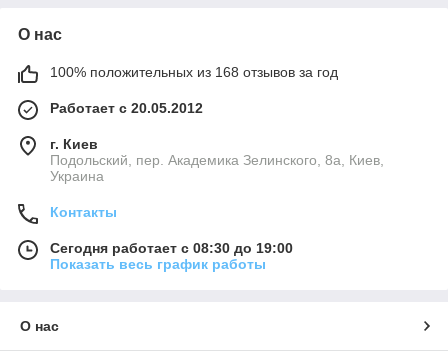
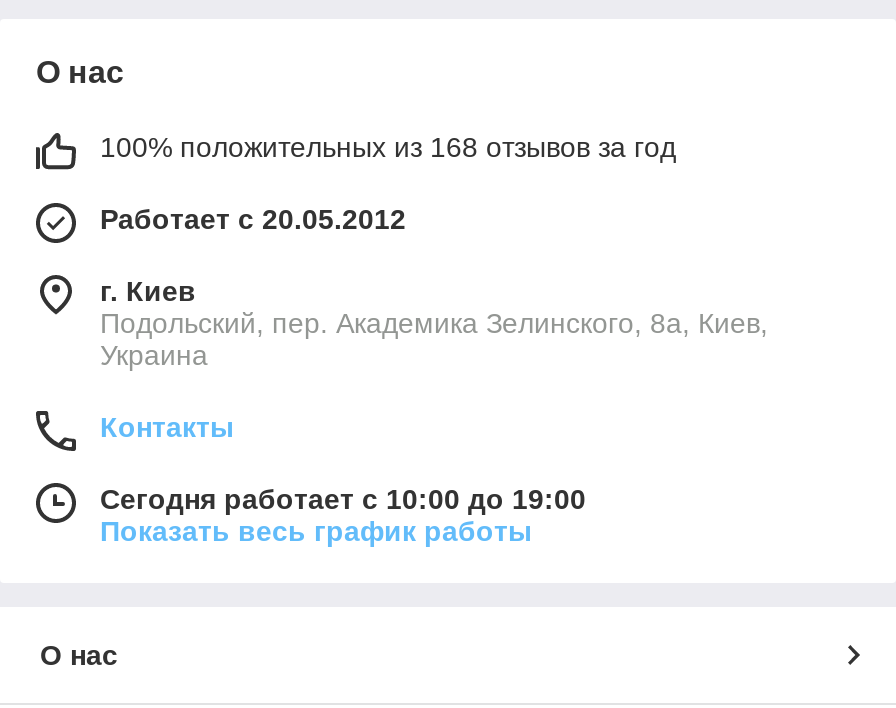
- Сегодня работает с 08:30 до 19:00
+ Сегодня работает с 10:00 до 19:00
